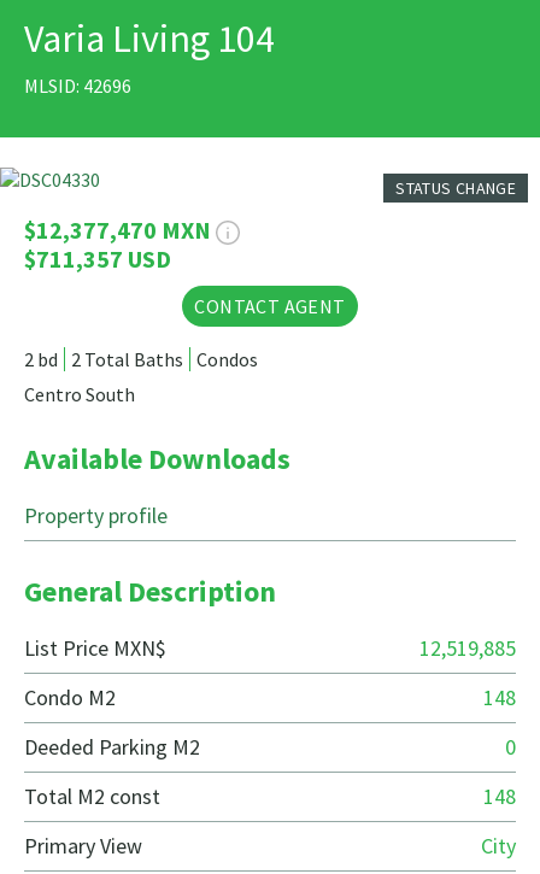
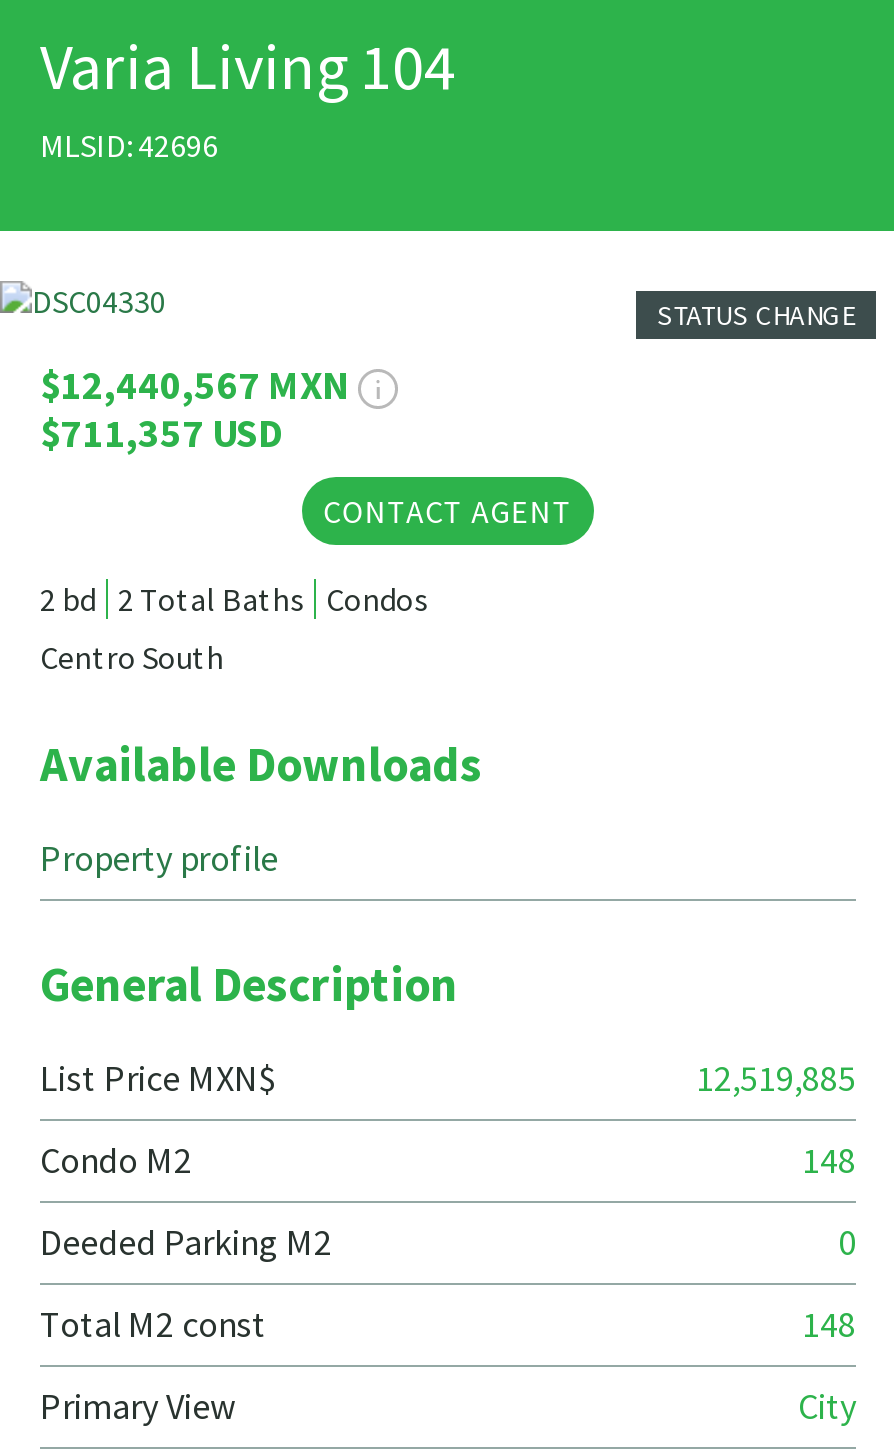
- $12,377,470 MXN
+ $12,440,567 MXN
